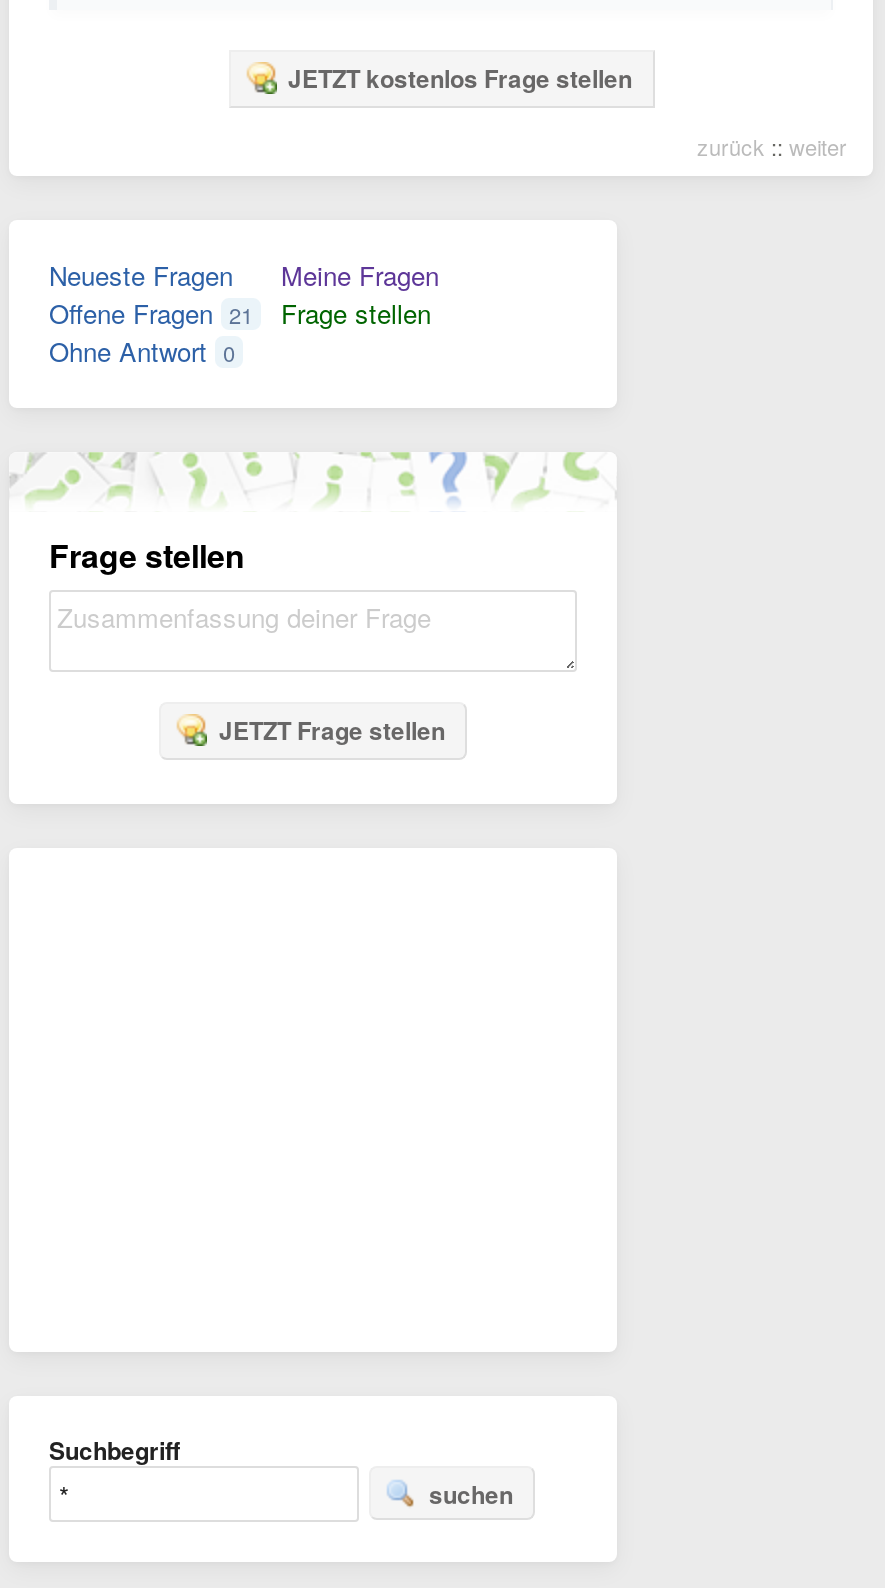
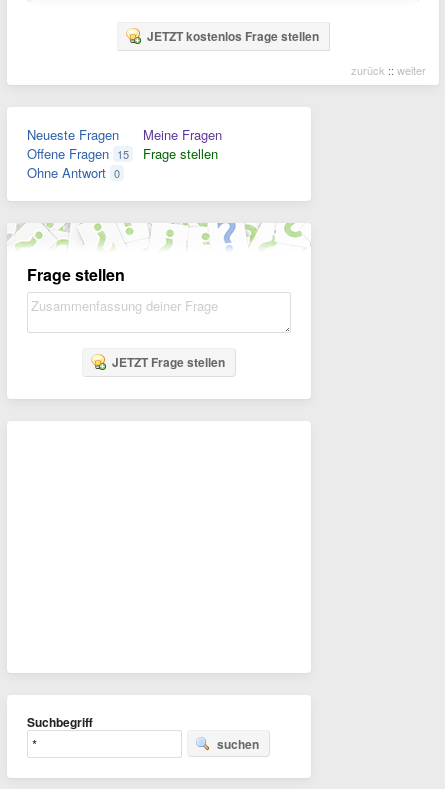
- Offene Fragen 21
+ Offene Fragen 15
